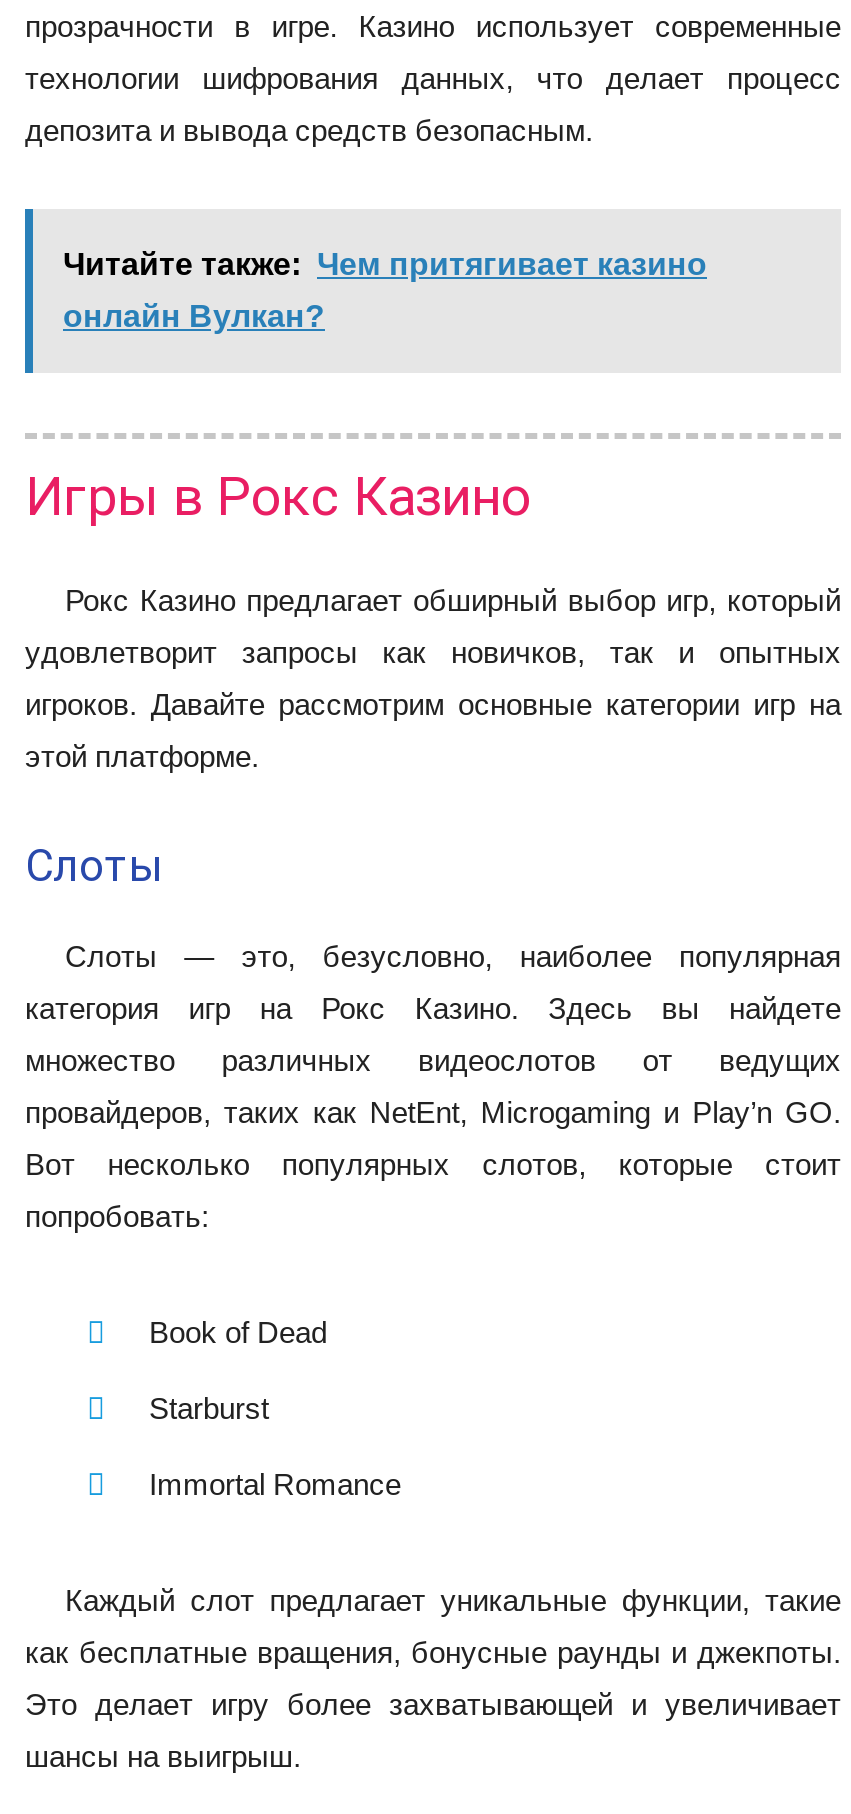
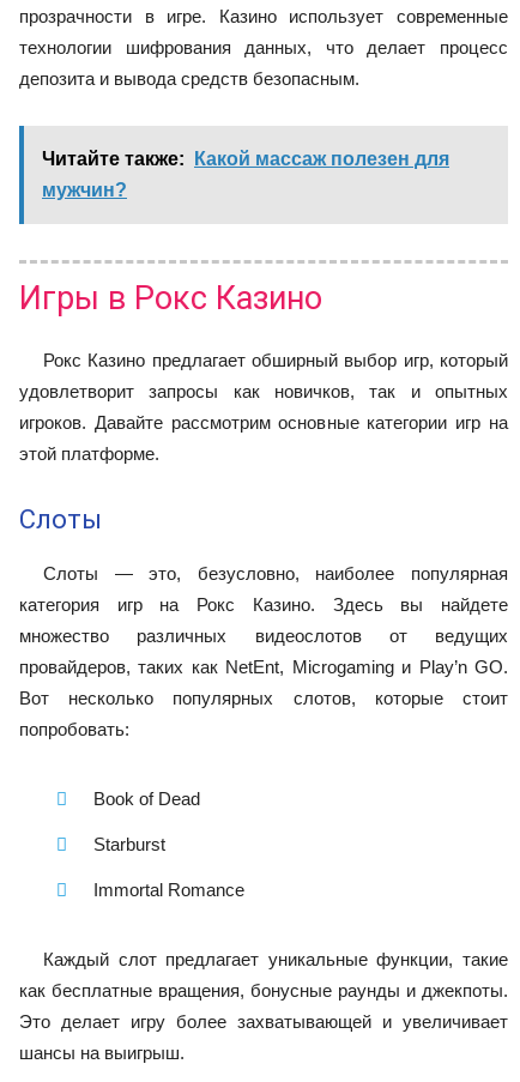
- Читайте также: Чем притягивает казино
+ Читайте также: Какой массаж полезен для

- онлайн Вулкан?
+ мужчин?
